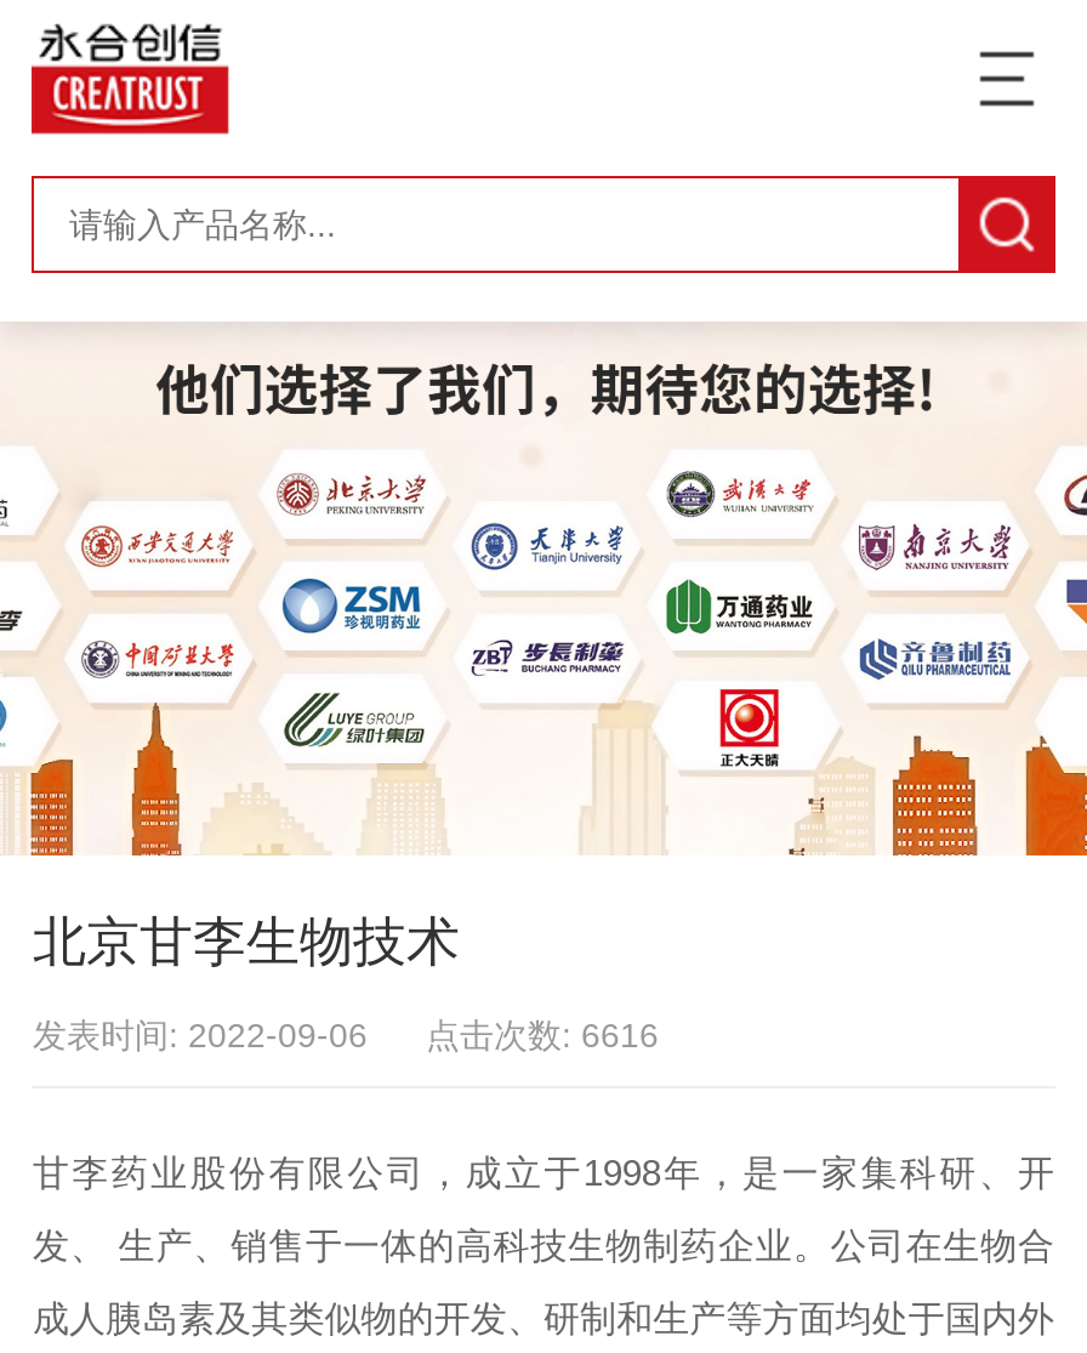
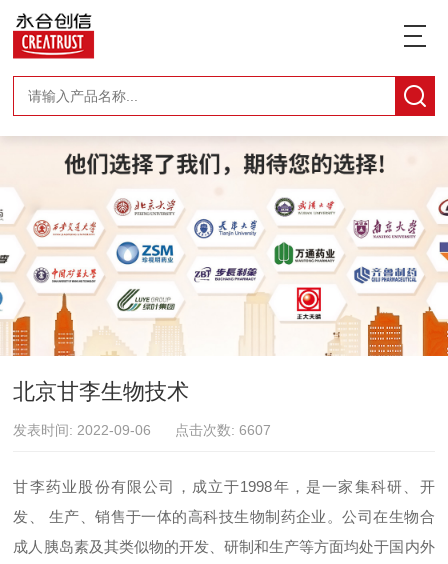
- 发表时间: 2022-09-06 点击次数: 6616
+ 发表时间: 2022-09-06 点击次数: 6607
